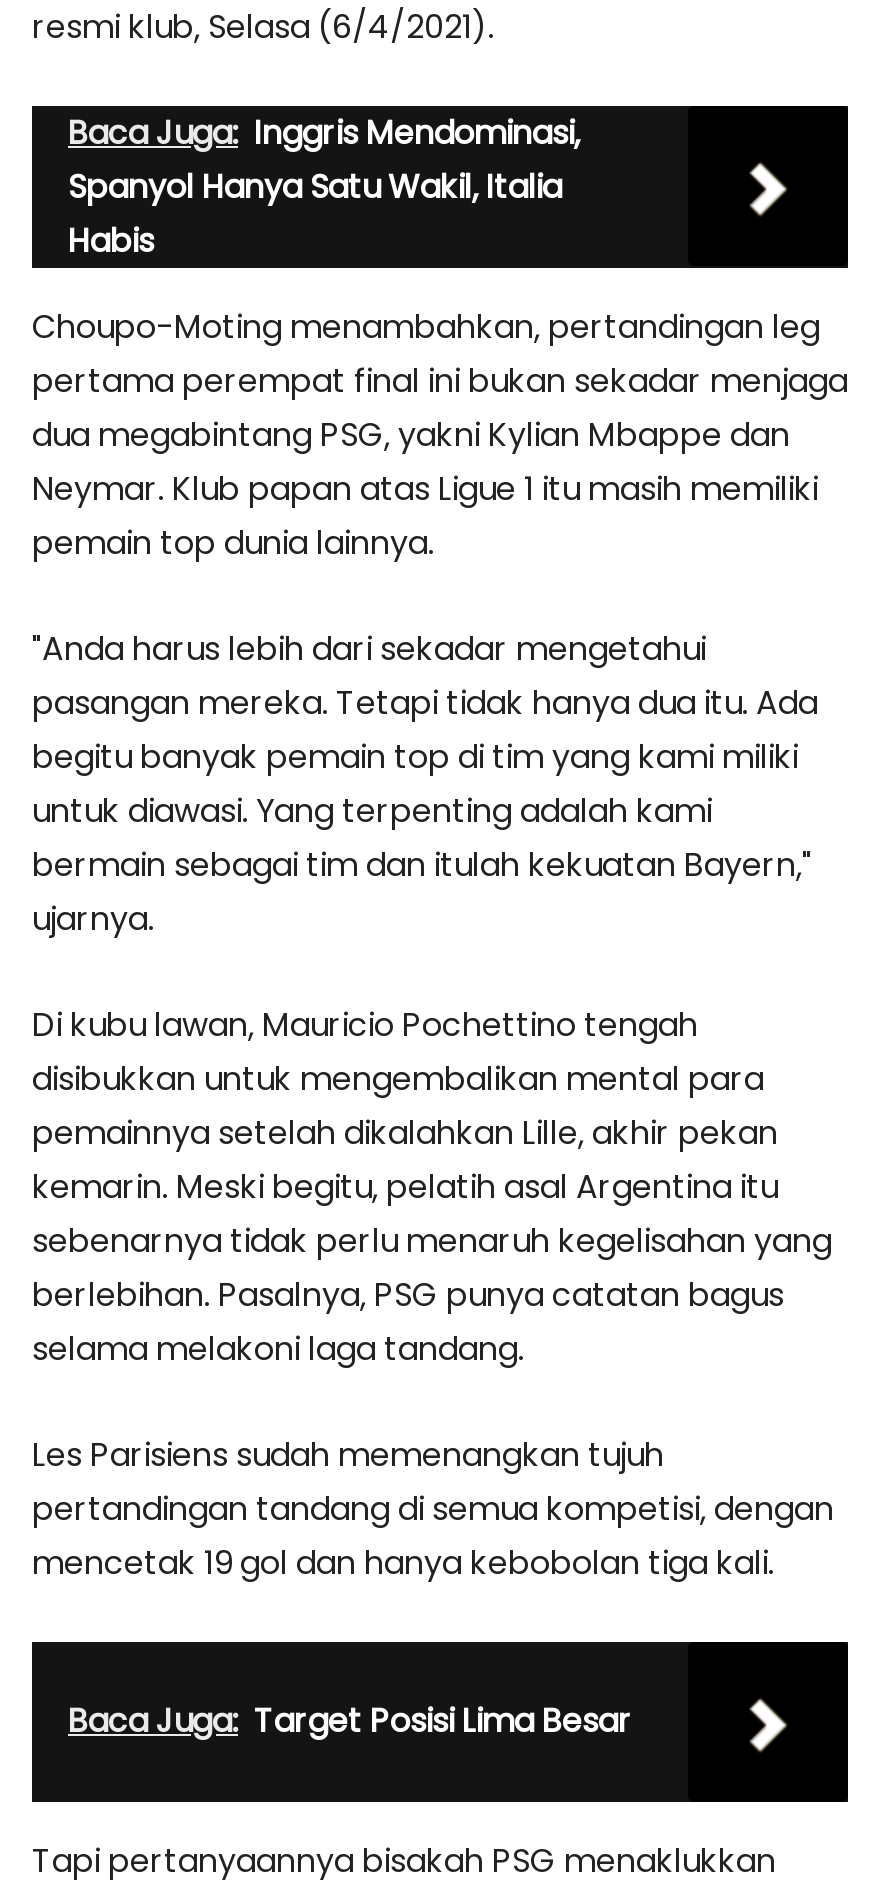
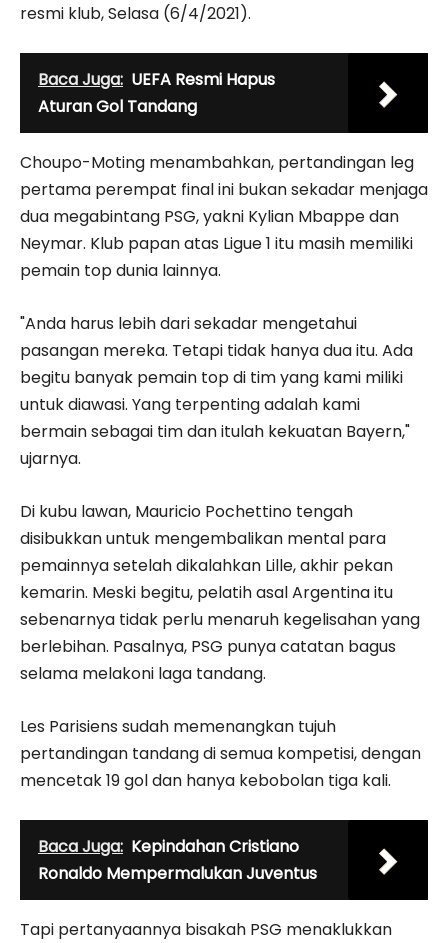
- Baca Juga: Inggris Mendominasi,
- Spanyol Hanya Satu Wakil, Italia
- Habis
+ Baca Juga: UEFA Resmi Hapus
+ Aturan Gol Tandang

- Baca Juga: Target Posisi Lima Besar
+ Baca Juga: Kepindahan Cristiano
+ Ronaldo Mempermalukan Juventus
